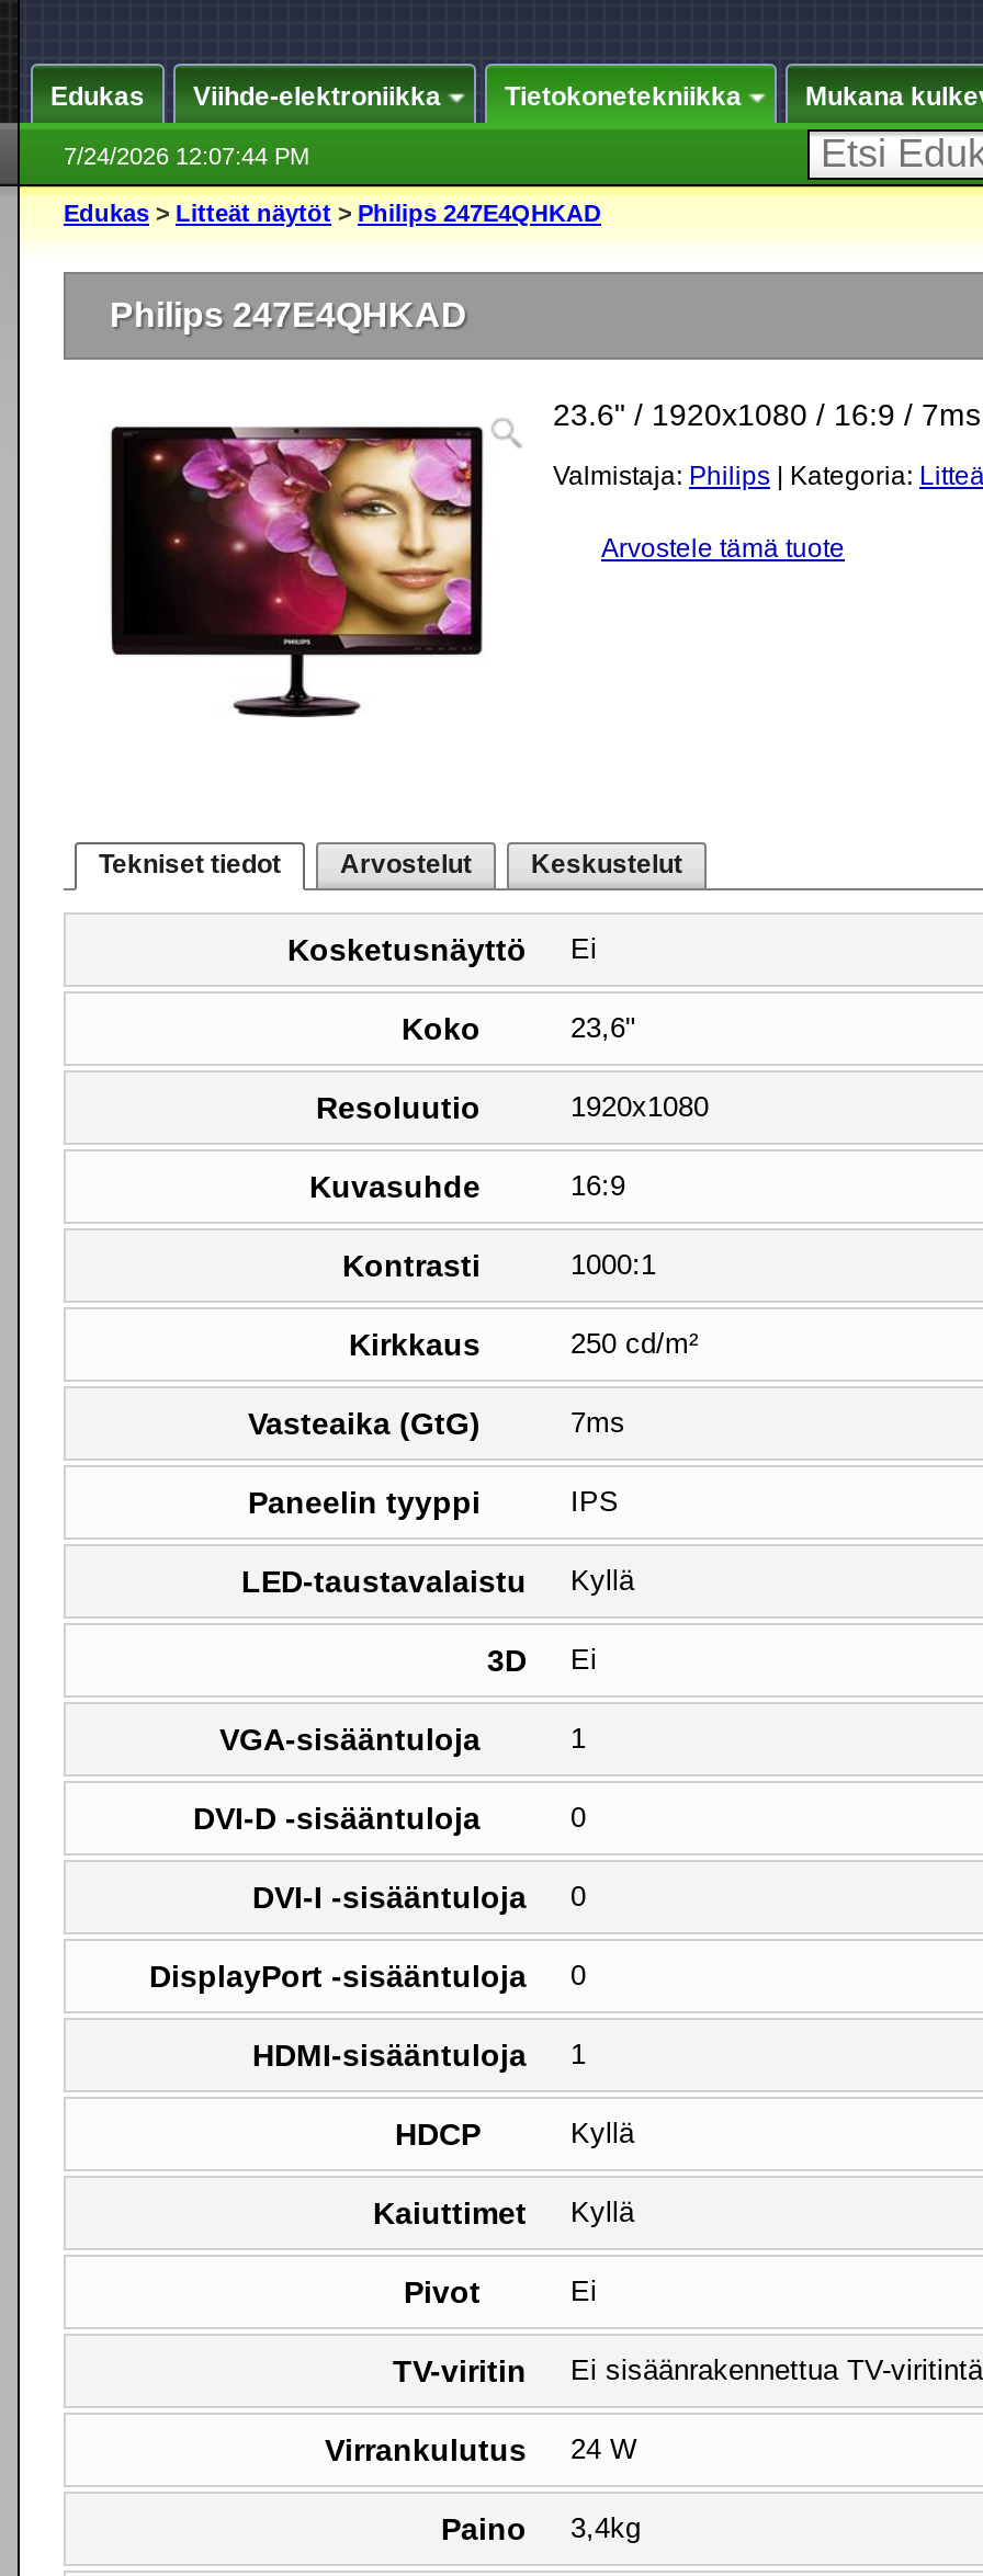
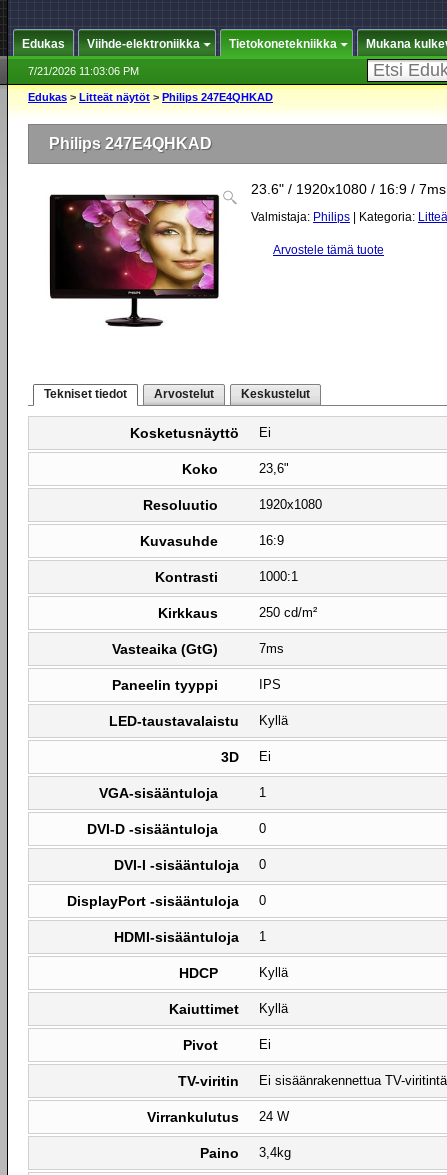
- 7/24/2026 12:07:44 PM
+ 7/21/2026 11:03:06 PM
